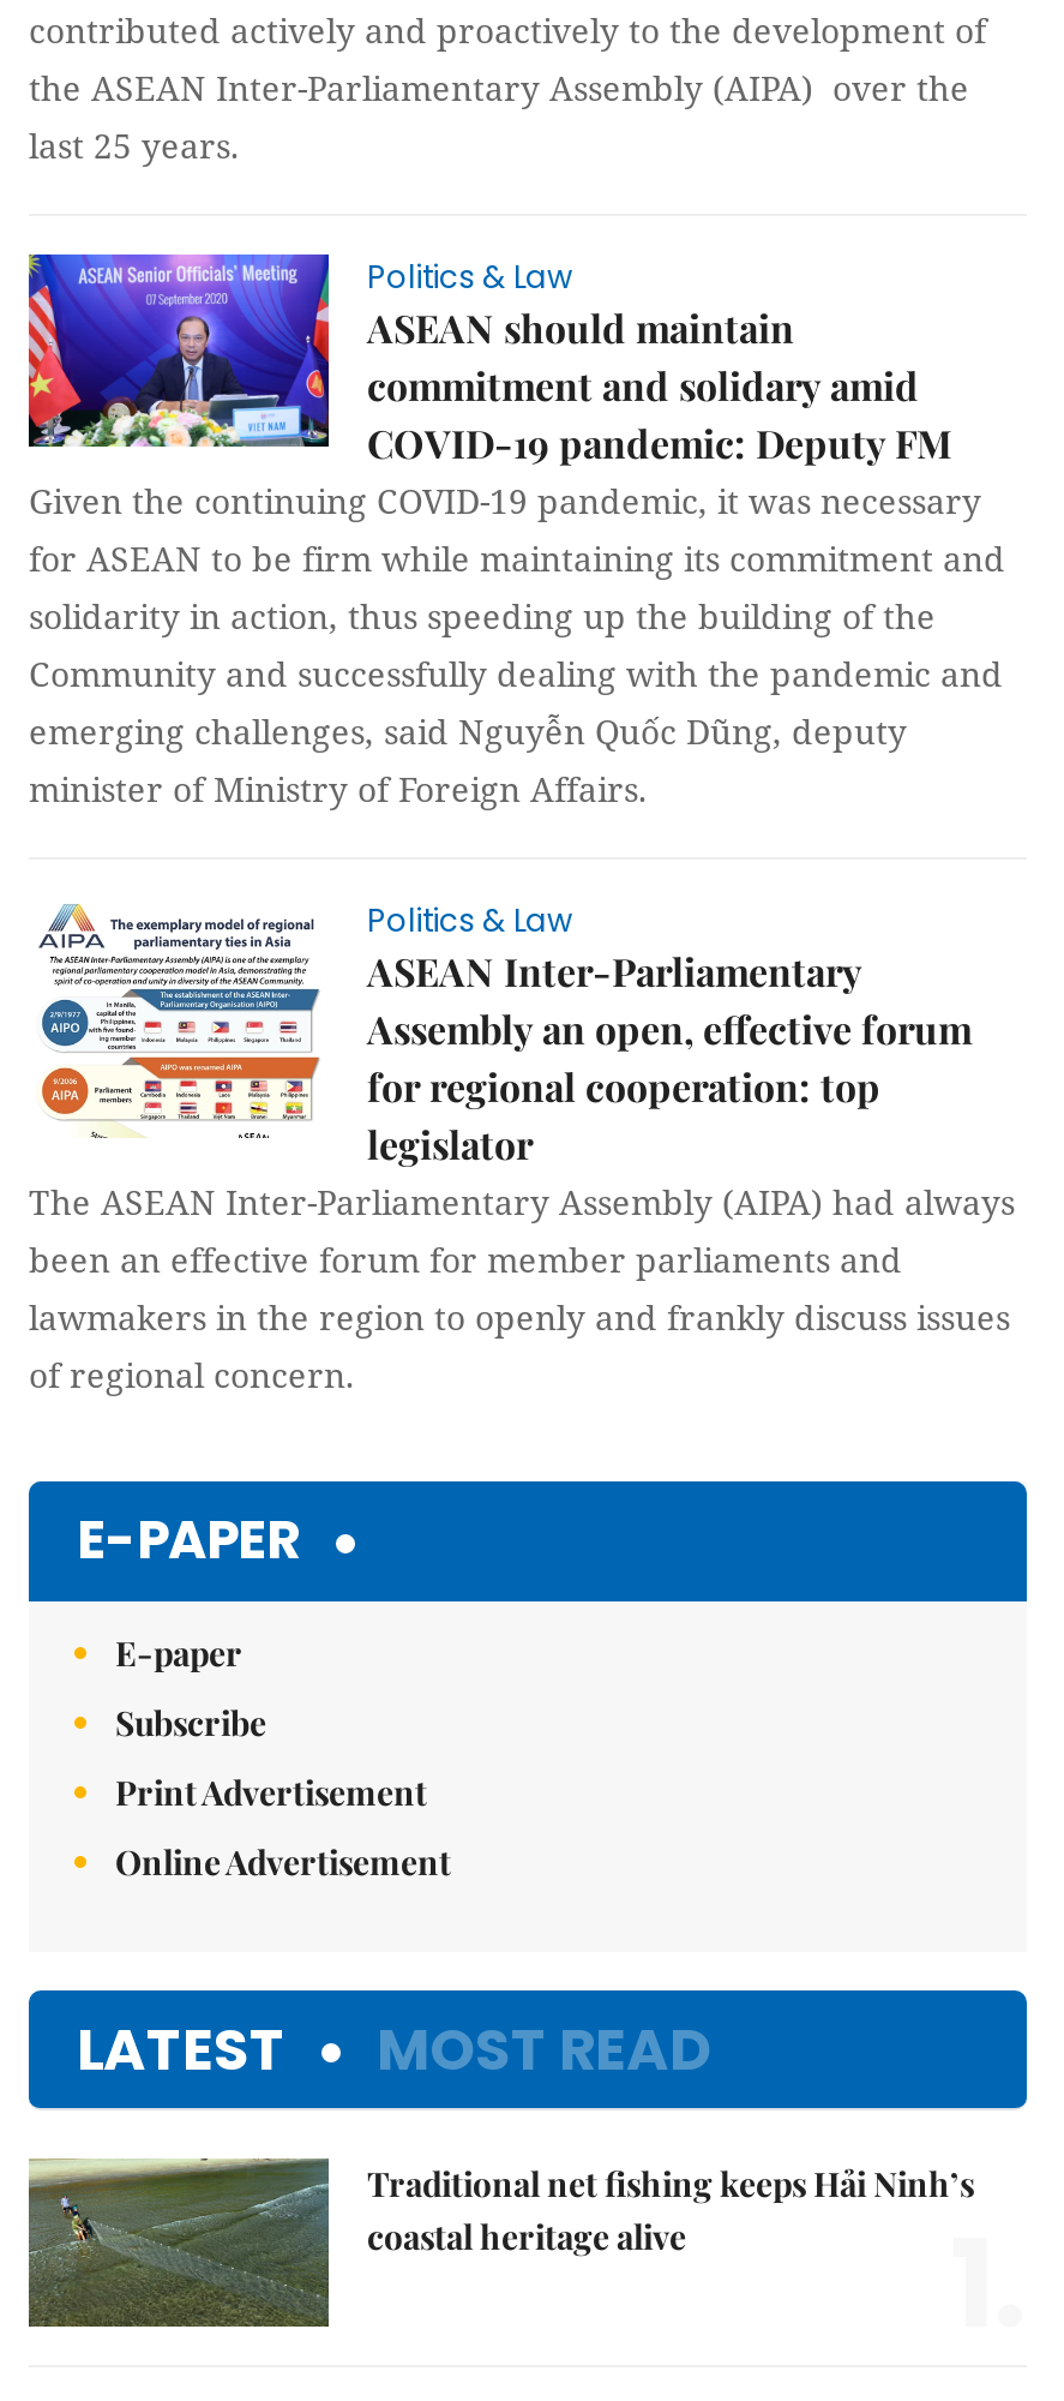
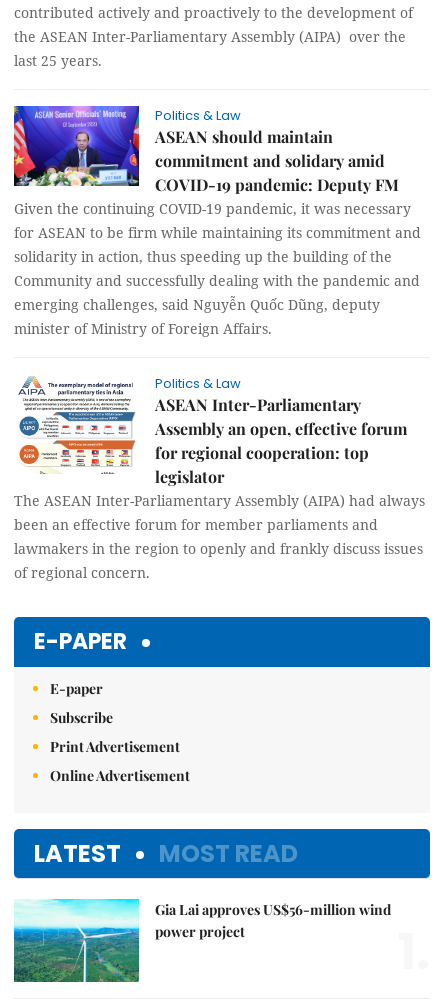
- [image]
- Traditional net fishing keeps Hải Ninh’s
- coastal heritage alive
+ [image]
+ Gia Lai approves US$56-million wind
+ power project
